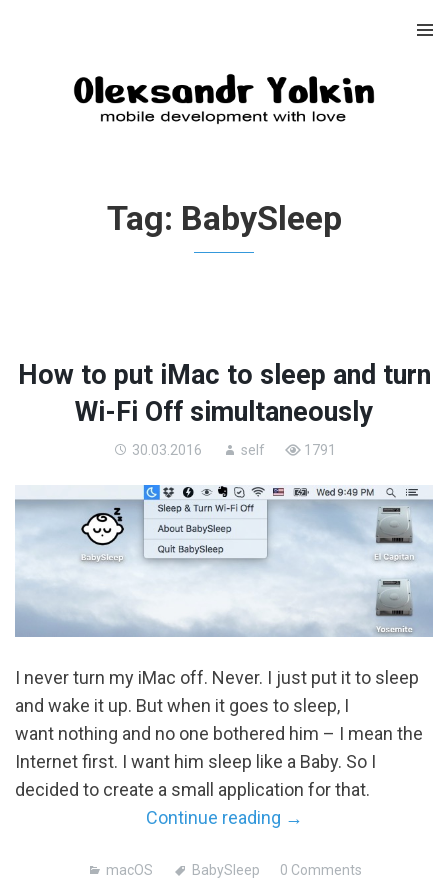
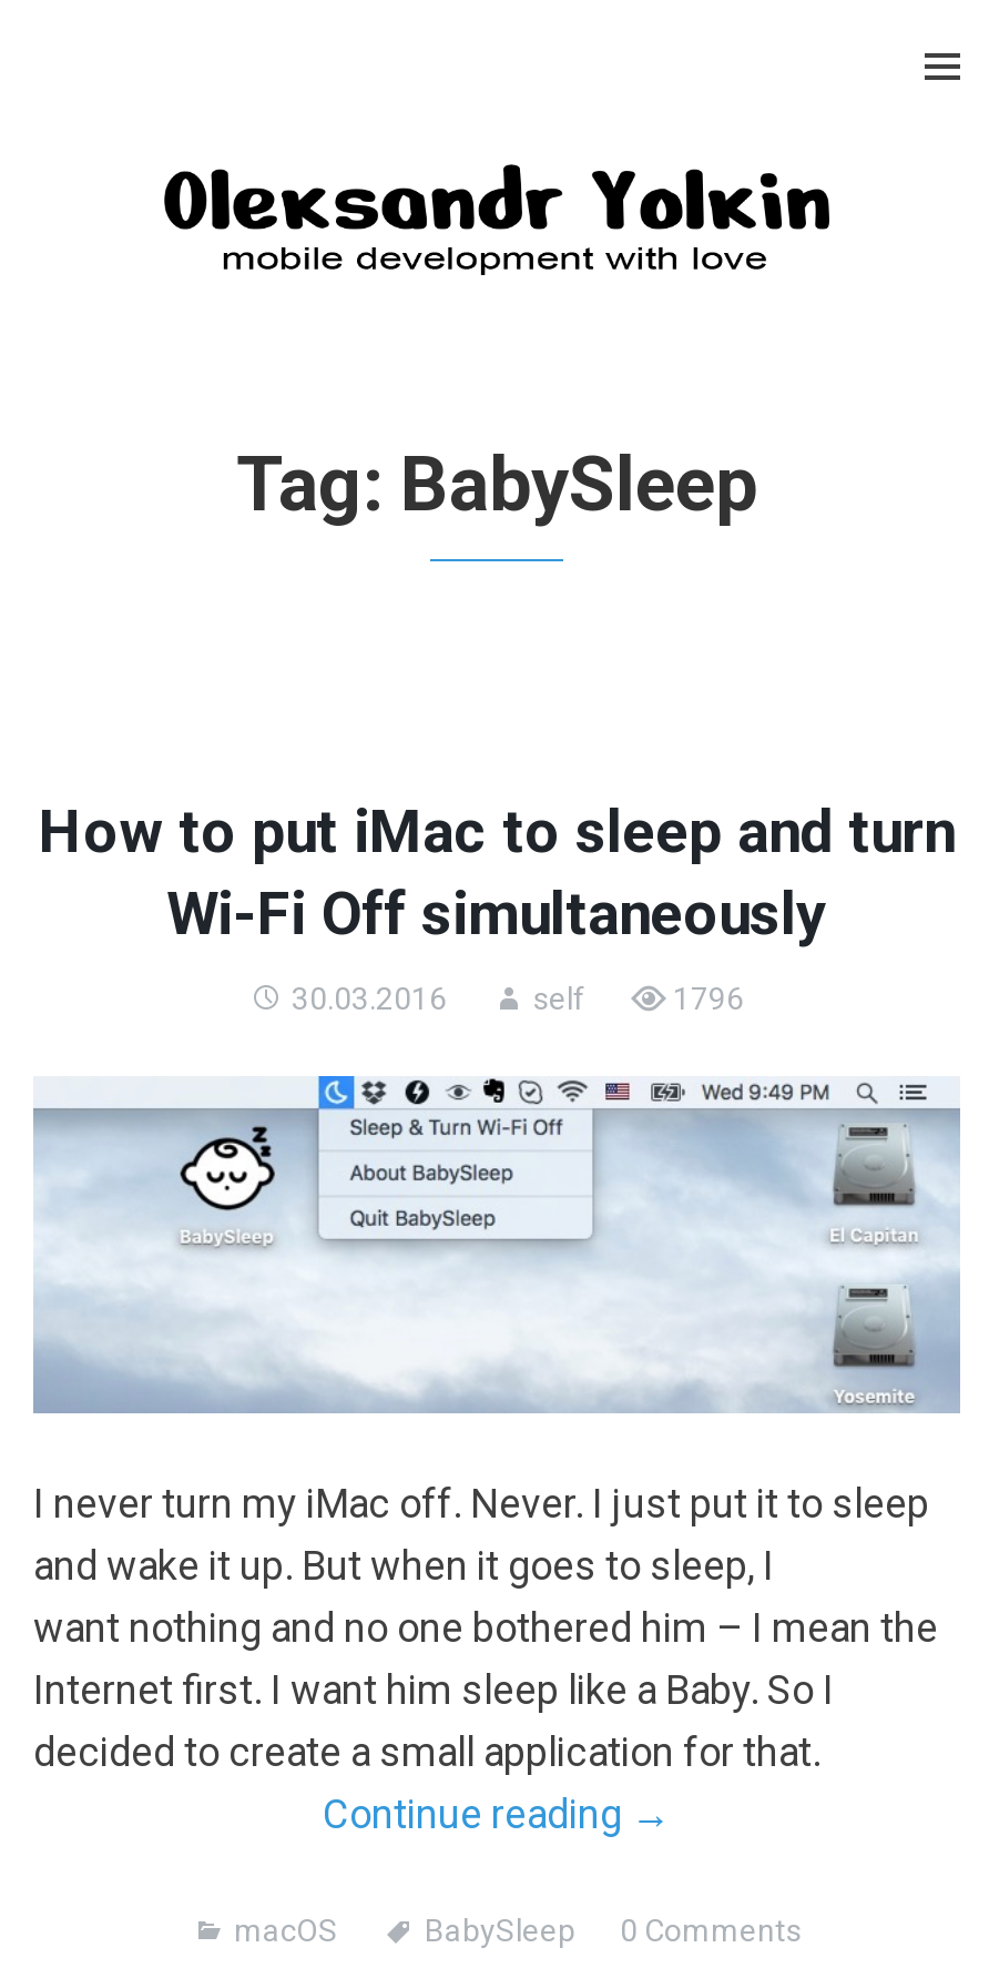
- 1791
+ 1796
